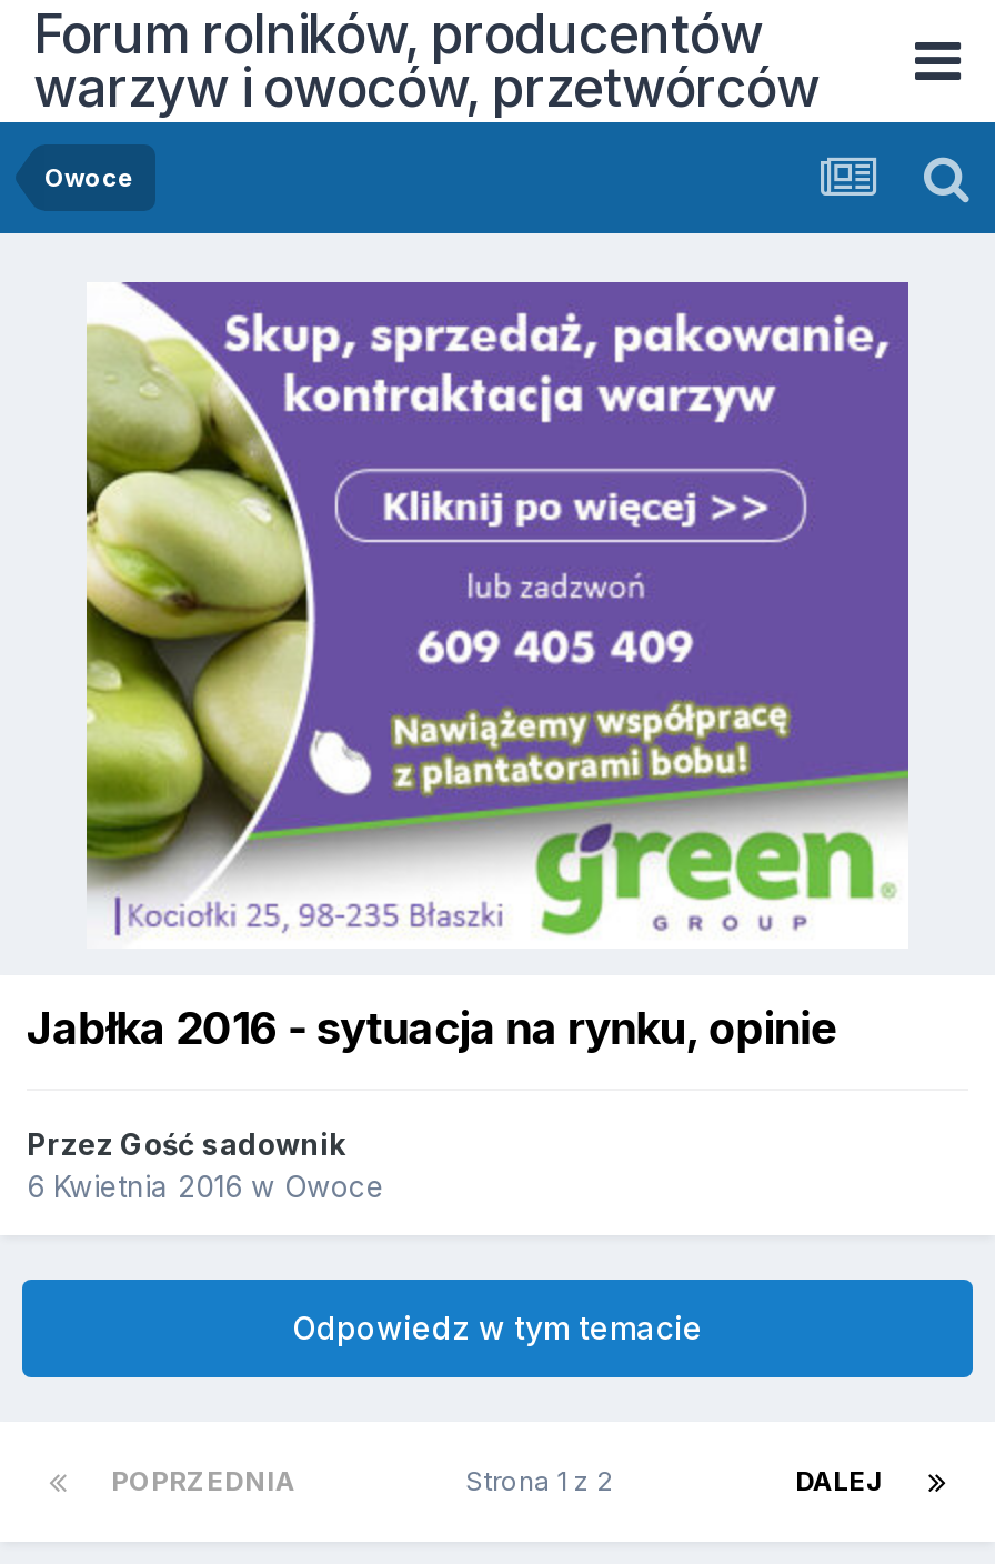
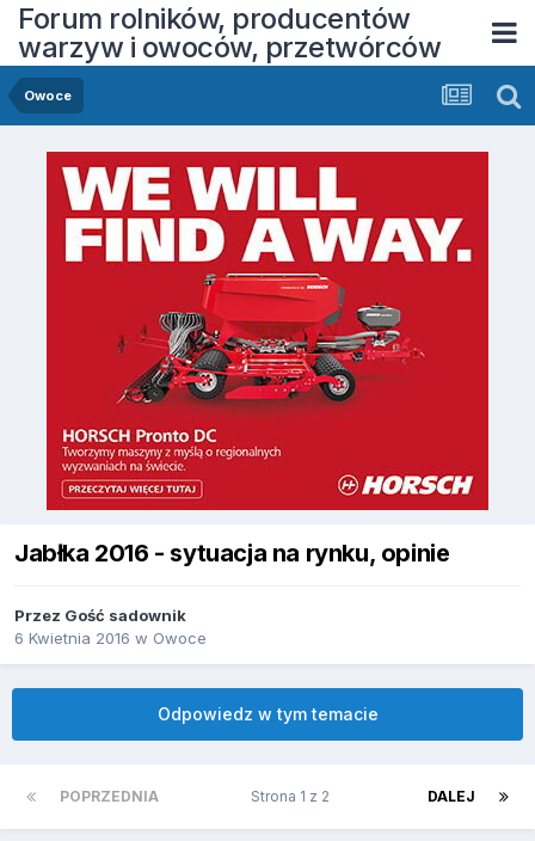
- [image]
+ [image]
